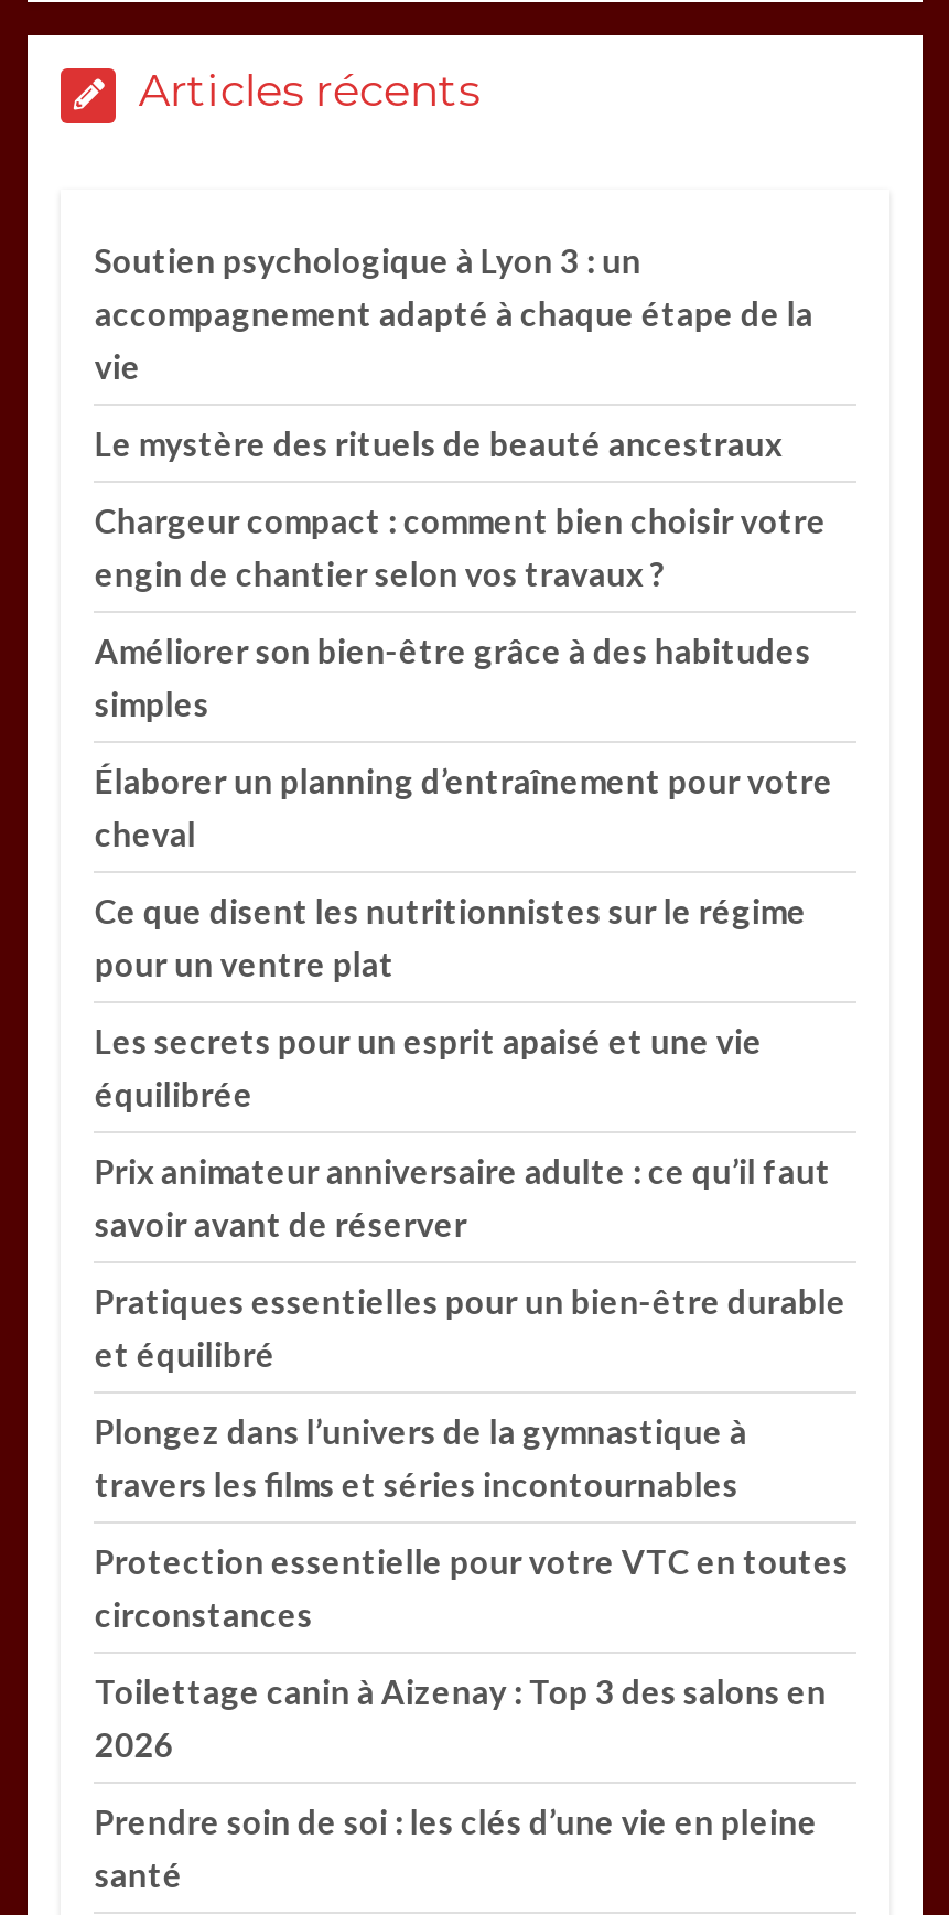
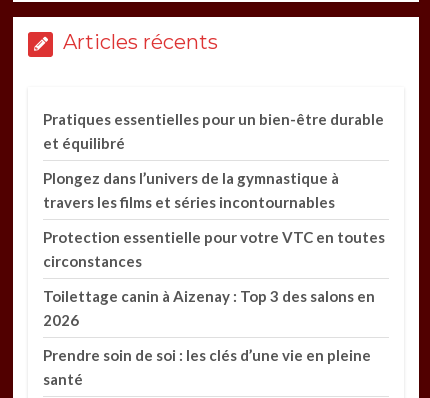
- Soutien psychologique à Lyon 3 : un
- accompagnement adapté à chaque étape de la
- vie
- Le mystère des rituels de beauté ancestraux
- Chargeur compact : comment bien choisir votre
- engin de chantier selon vos travaux ?
- Améliorer son bien-être grâce à des habitudes
- simples
- Élaborer un planning d’entraînement pour votre
- cheval
- Ce que disent les nutritionnistes sur le régime
- pour un ventre plat
- Les secrets pour un esprit apaisé et une vie
- équilibrée
- Prix animateur anniversaire adulte : ce qu’il faut
- savoir avant de réserver
